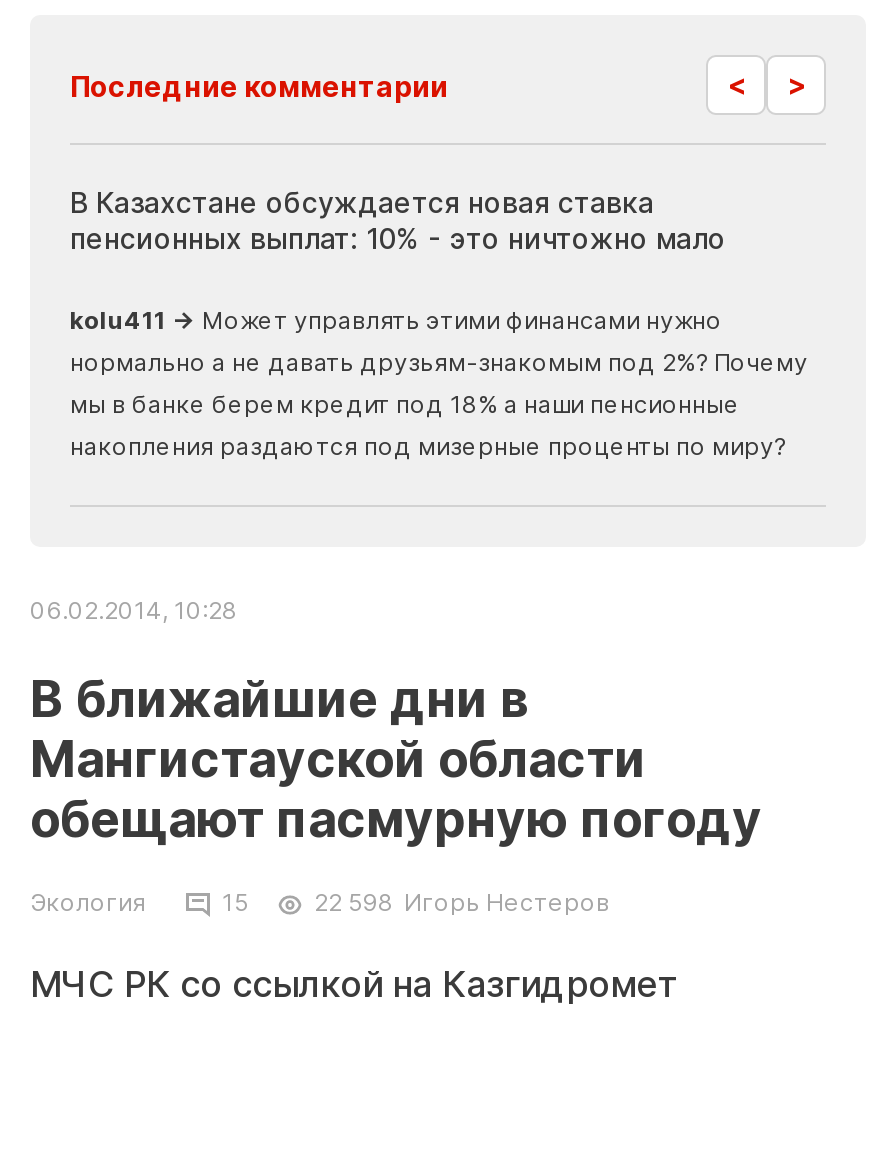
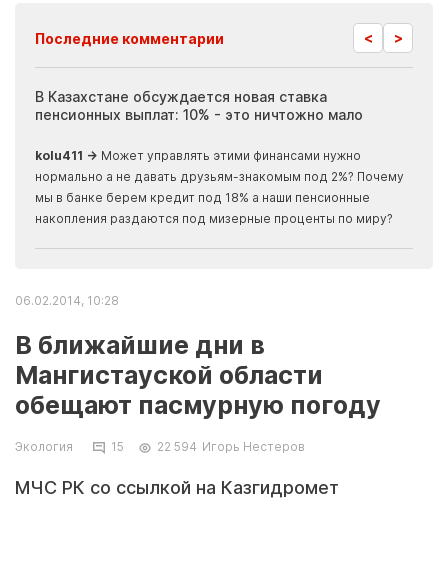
- 22 598 Игорь Нестеров
+ 22 594 Игорь Нестеров
